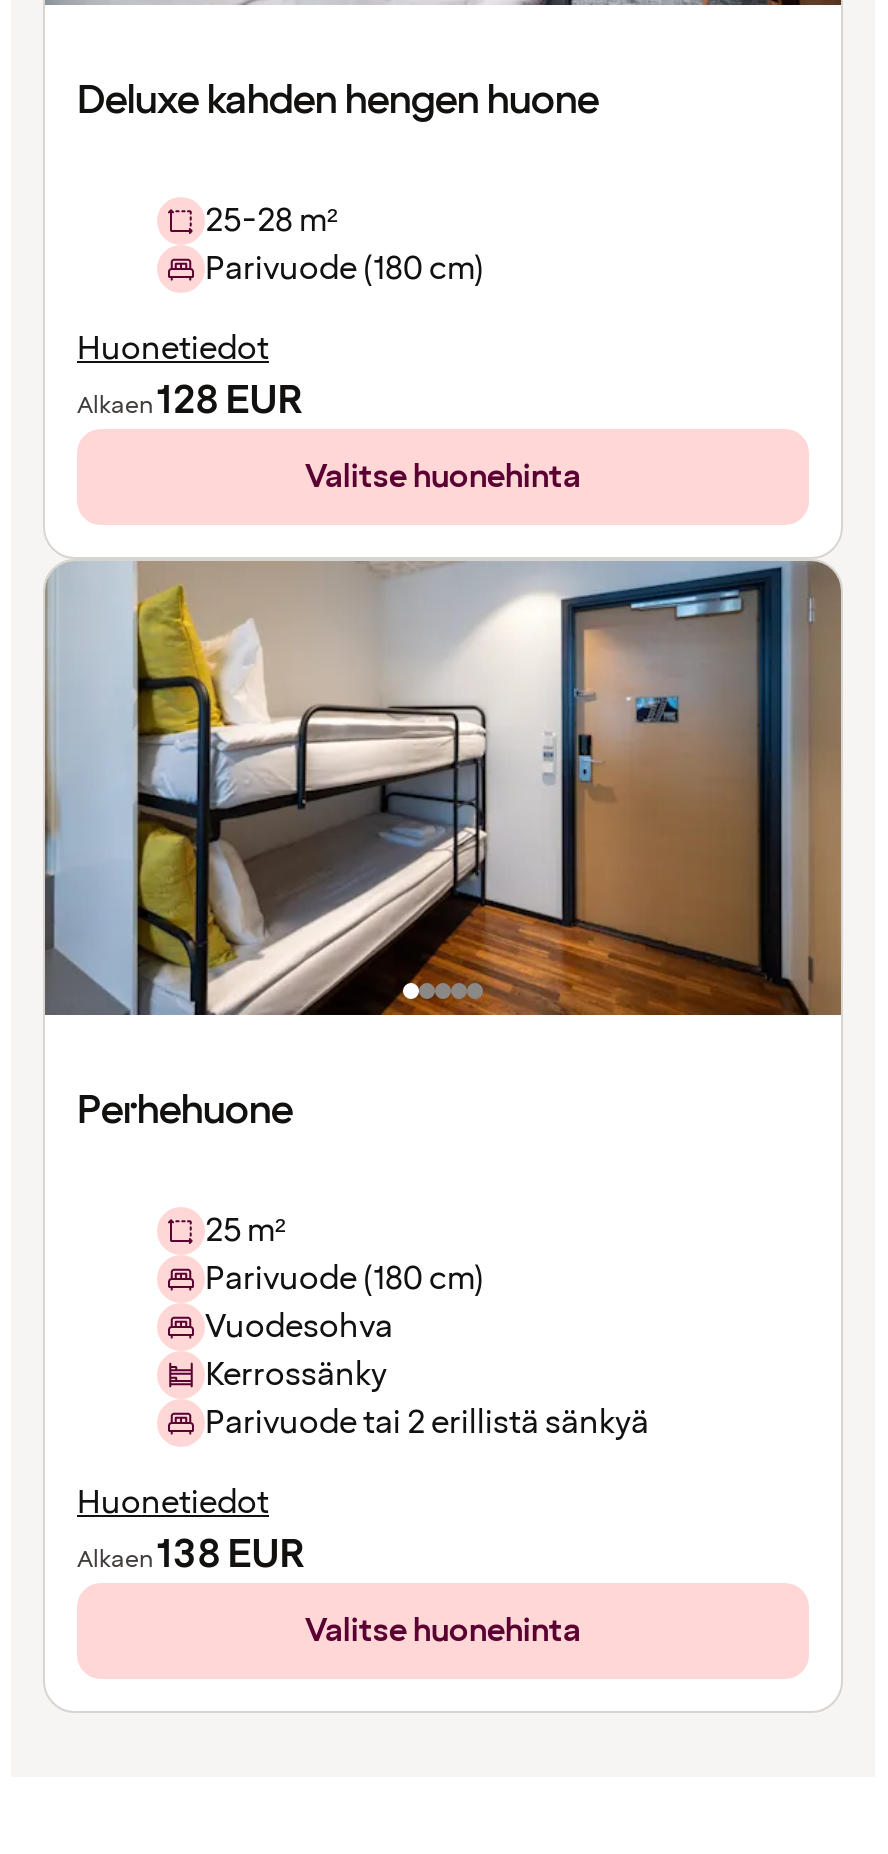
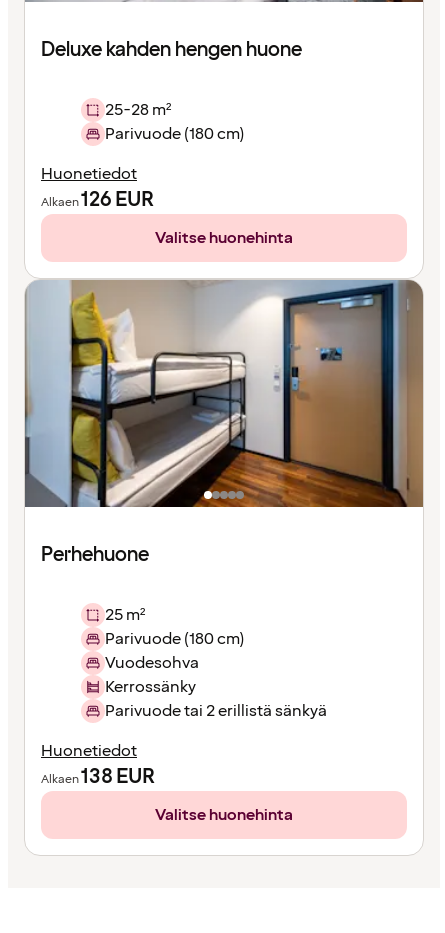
- Alkaen128 EUR
+ Alkaen126 EUR
